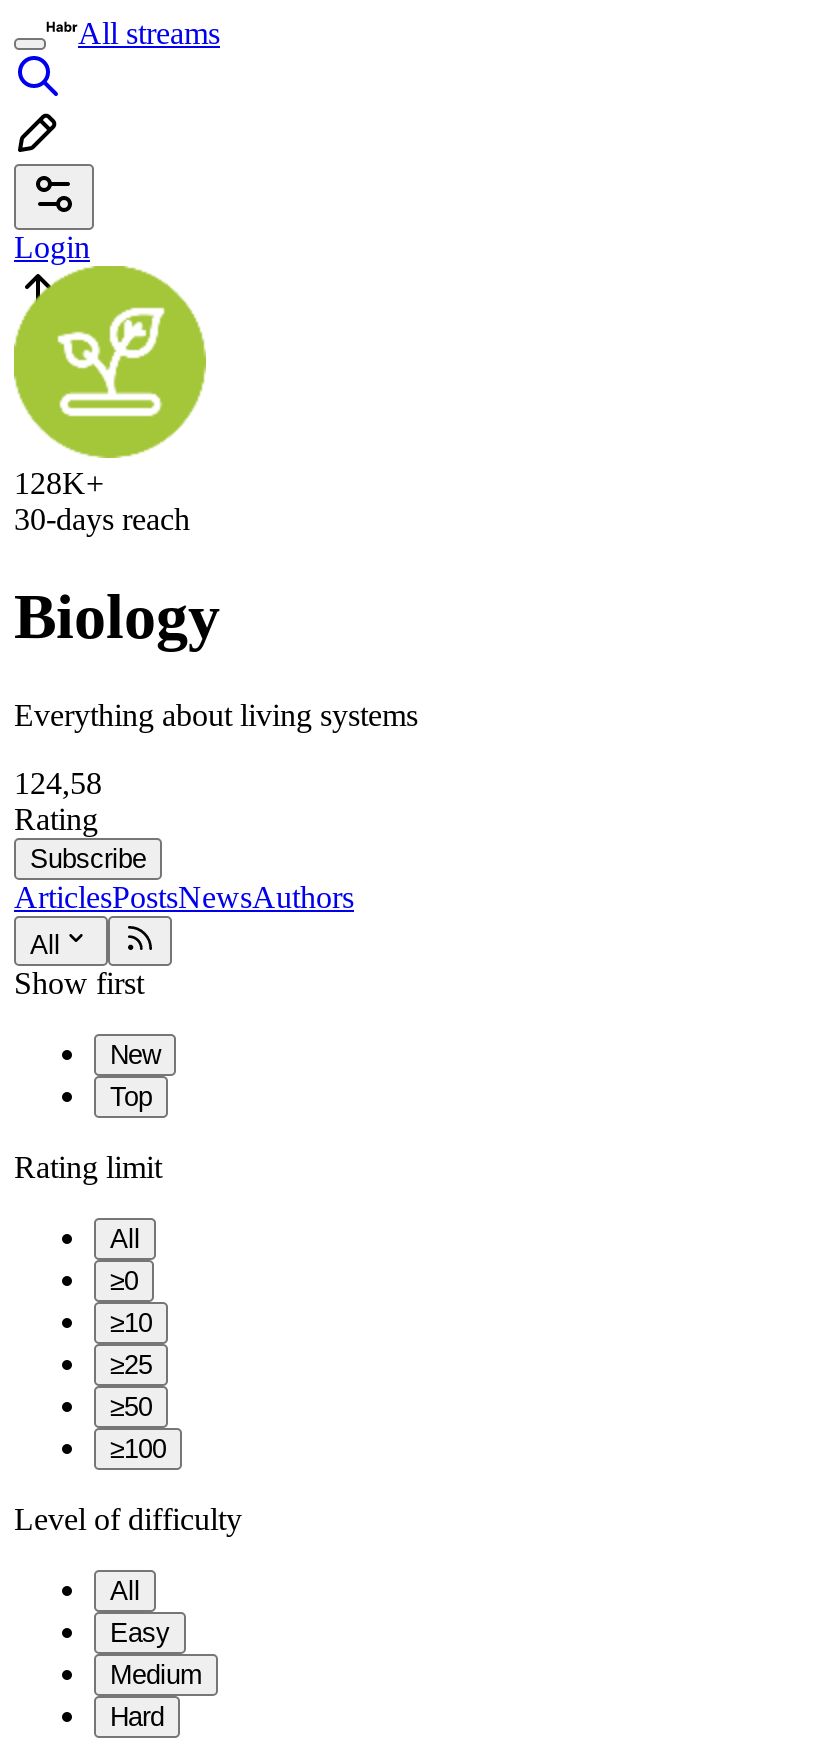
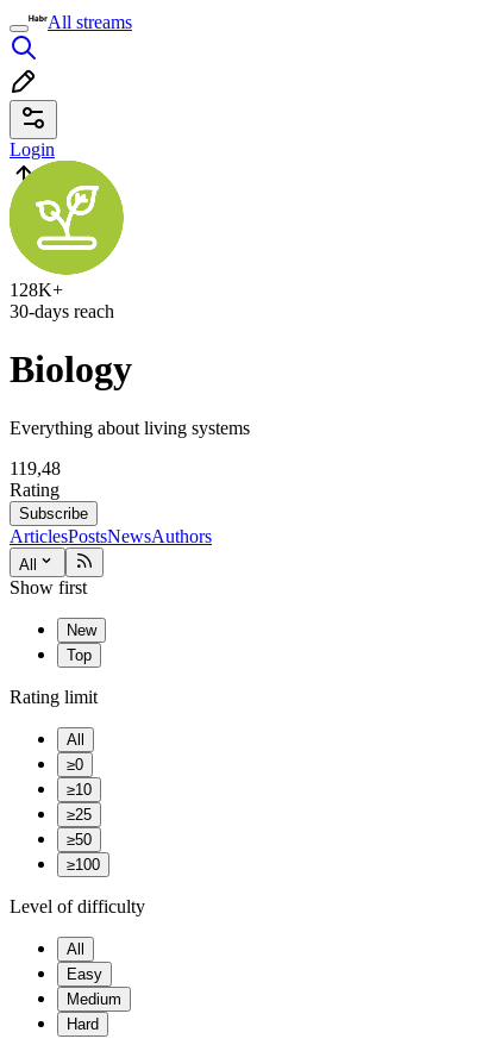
- 124,58
+ 119,48
